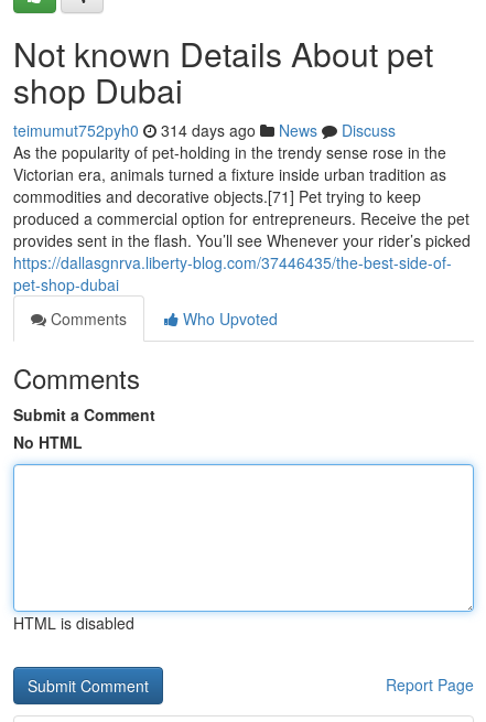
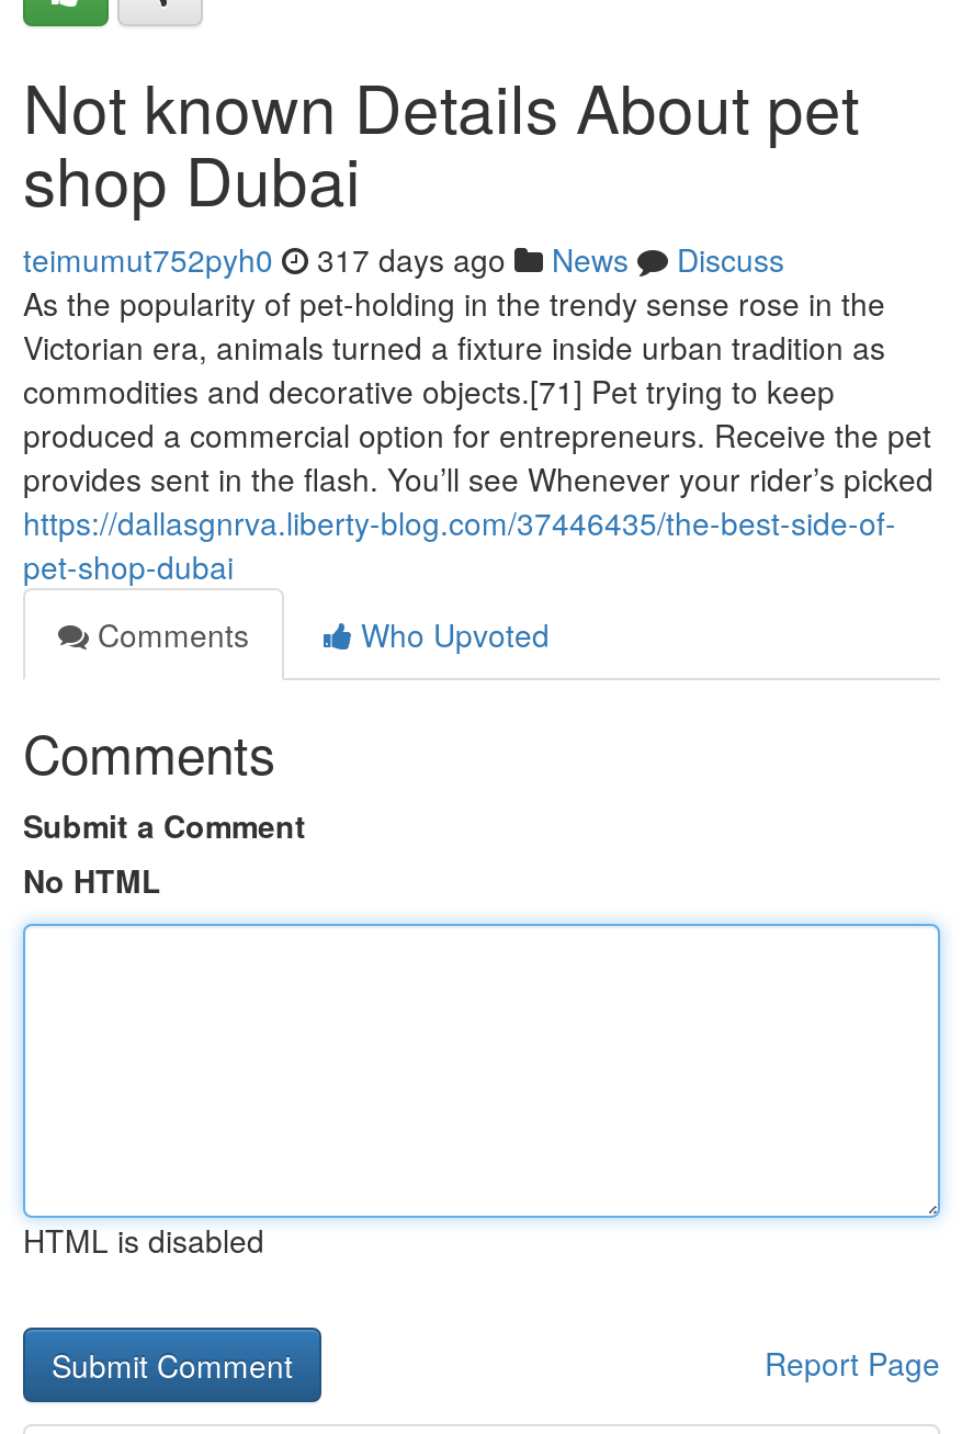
- teimumut752pyh0 314 days ago News Discuss
+ teimumut752pyh0 317 days ago News Discuss
